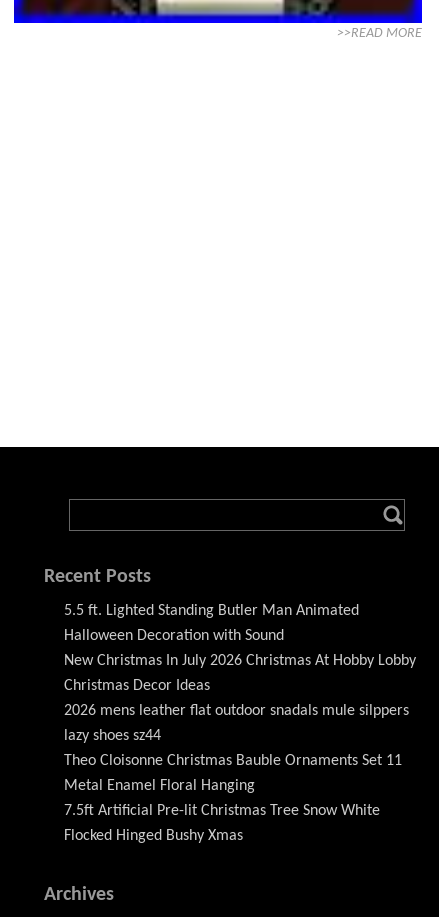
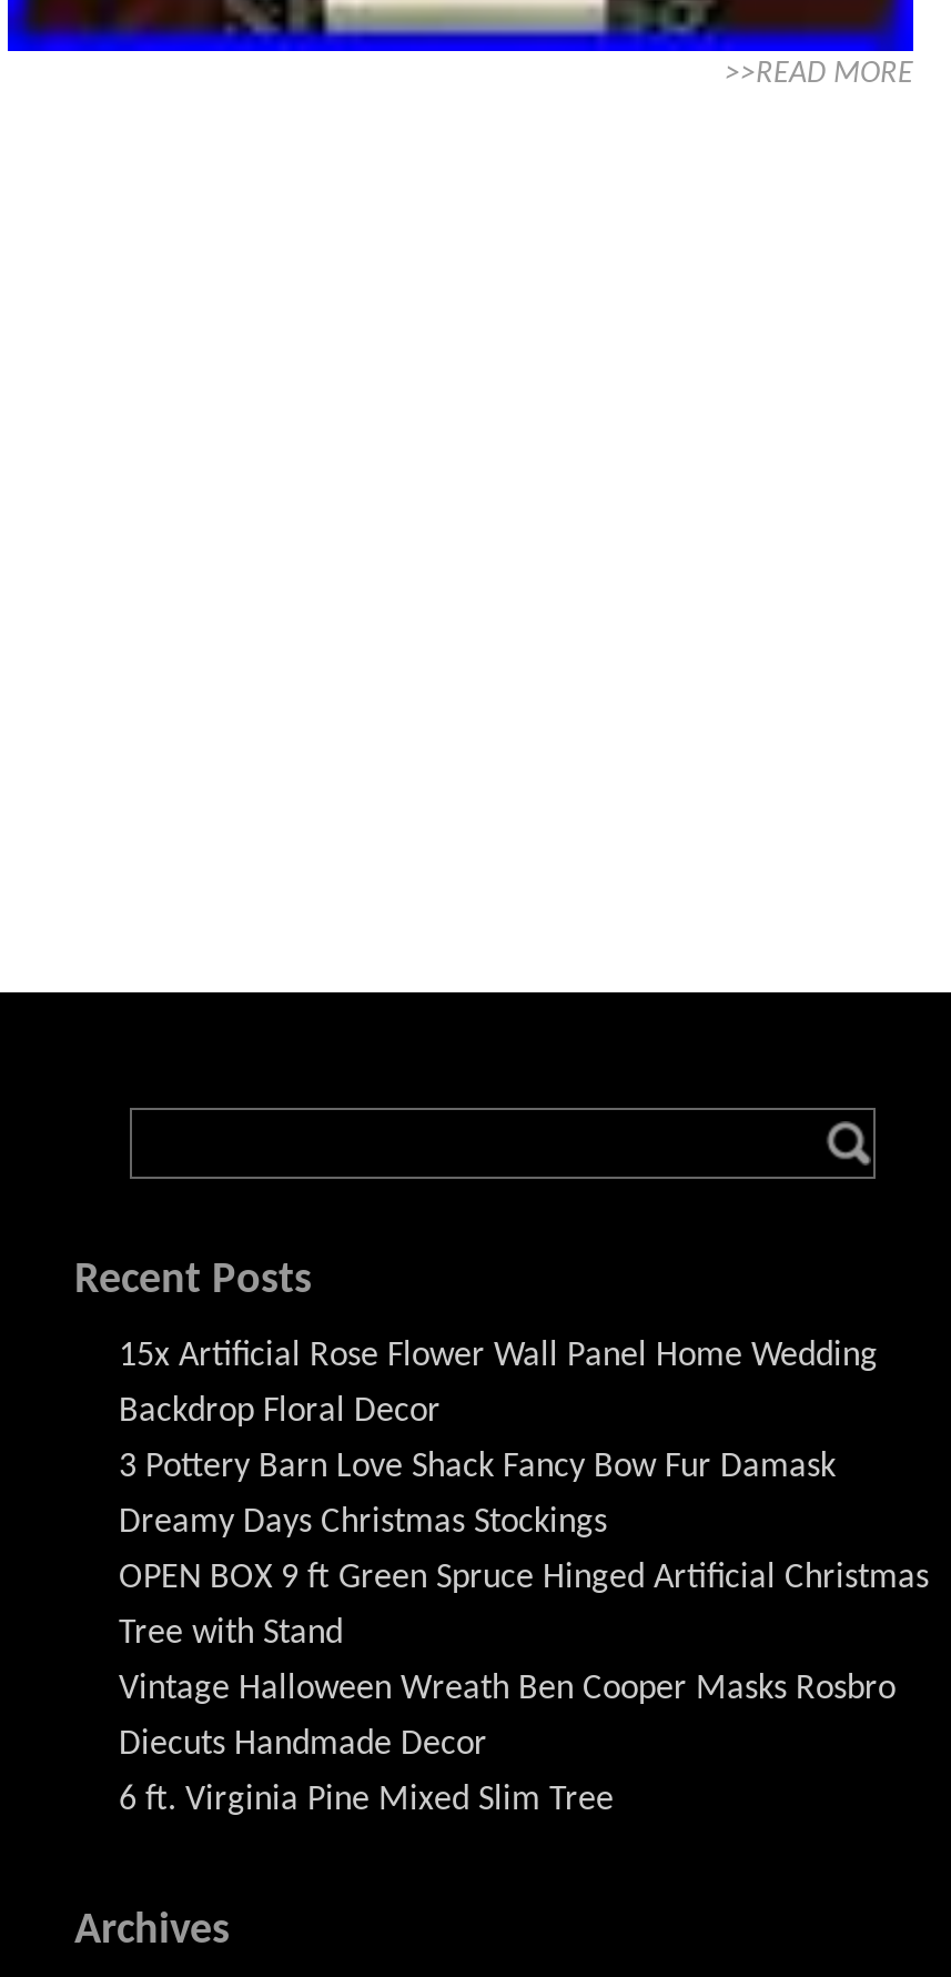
- 5.5 ft. Lighted Standing Butler Man Animated
- Halloween Decoration with Sound
- New Christmas In July 2026 Christmas At Hobby Lobby
- Christmas Decor Ideas
- 2026 mens leather flat outdoor snadals mule silppers
- lazy shoes sz44
- Theo Cloisonne Christmas Bauble Ornaments Set 11
- Metal Enamel Floral Hanging
- 7.5ft Artificial Pre-lit Christmas Tree Snow White
- Flocked Hinged Bushy Xmas
+ 15x Artificial Rose Flower Wall Panel Home Wedding
+ Backdrop Floral Decor
+ 3 Pottery Barn Love Shack Fancy Bow Fur Damask
+ Dreamy Days Christmas Stockings
+ OPEN BOX 9 ft Green Spruce Hinged Artificial Christmas
+ Tree with Stand
+ Vintage Halloween Wreath Ben Cooper Masks Rosbro
+ Diecuts Handmade Decor
+ 6 ft. Virginia Pine Mixed Slim Tree
